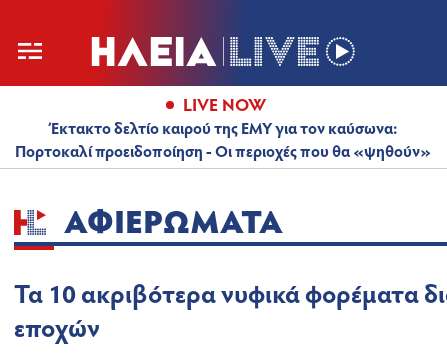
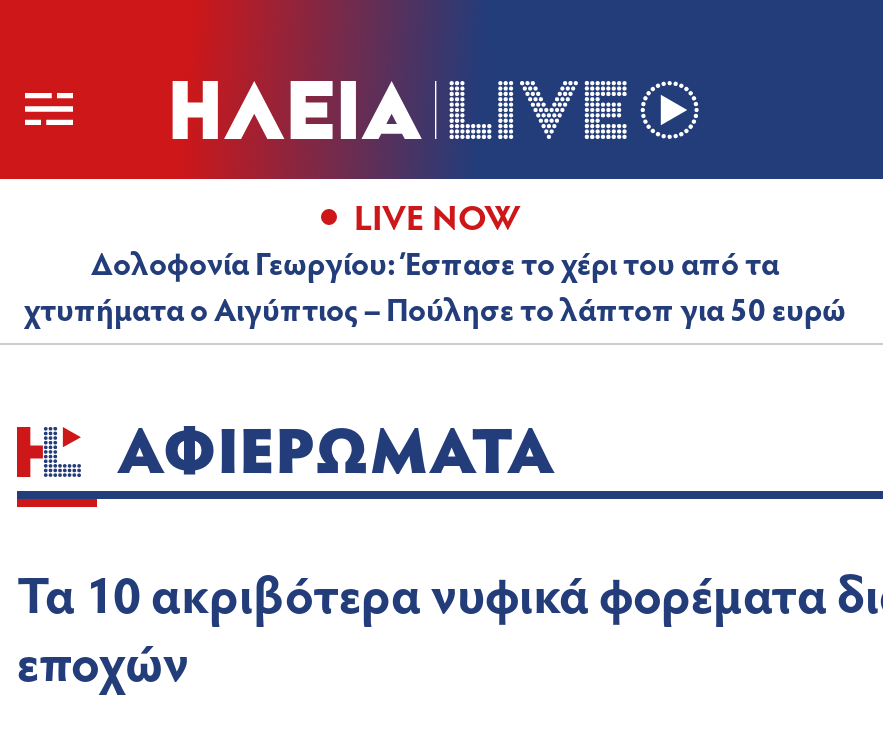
- Έκτακτο δελτίο καιρού της ΕΜΥ για τον καύσωνα:
- Πορτοκαλί προειδοποίηση - Οι περιοχές που θα «ψηθούν»
+ Δολοφονία Γεωργίου: Έσπασε το χέρι του από τα
+ χτυπήματα ο Αιγύπτιος – Πούλησε το λάπτοπ για 50 ευρώ
